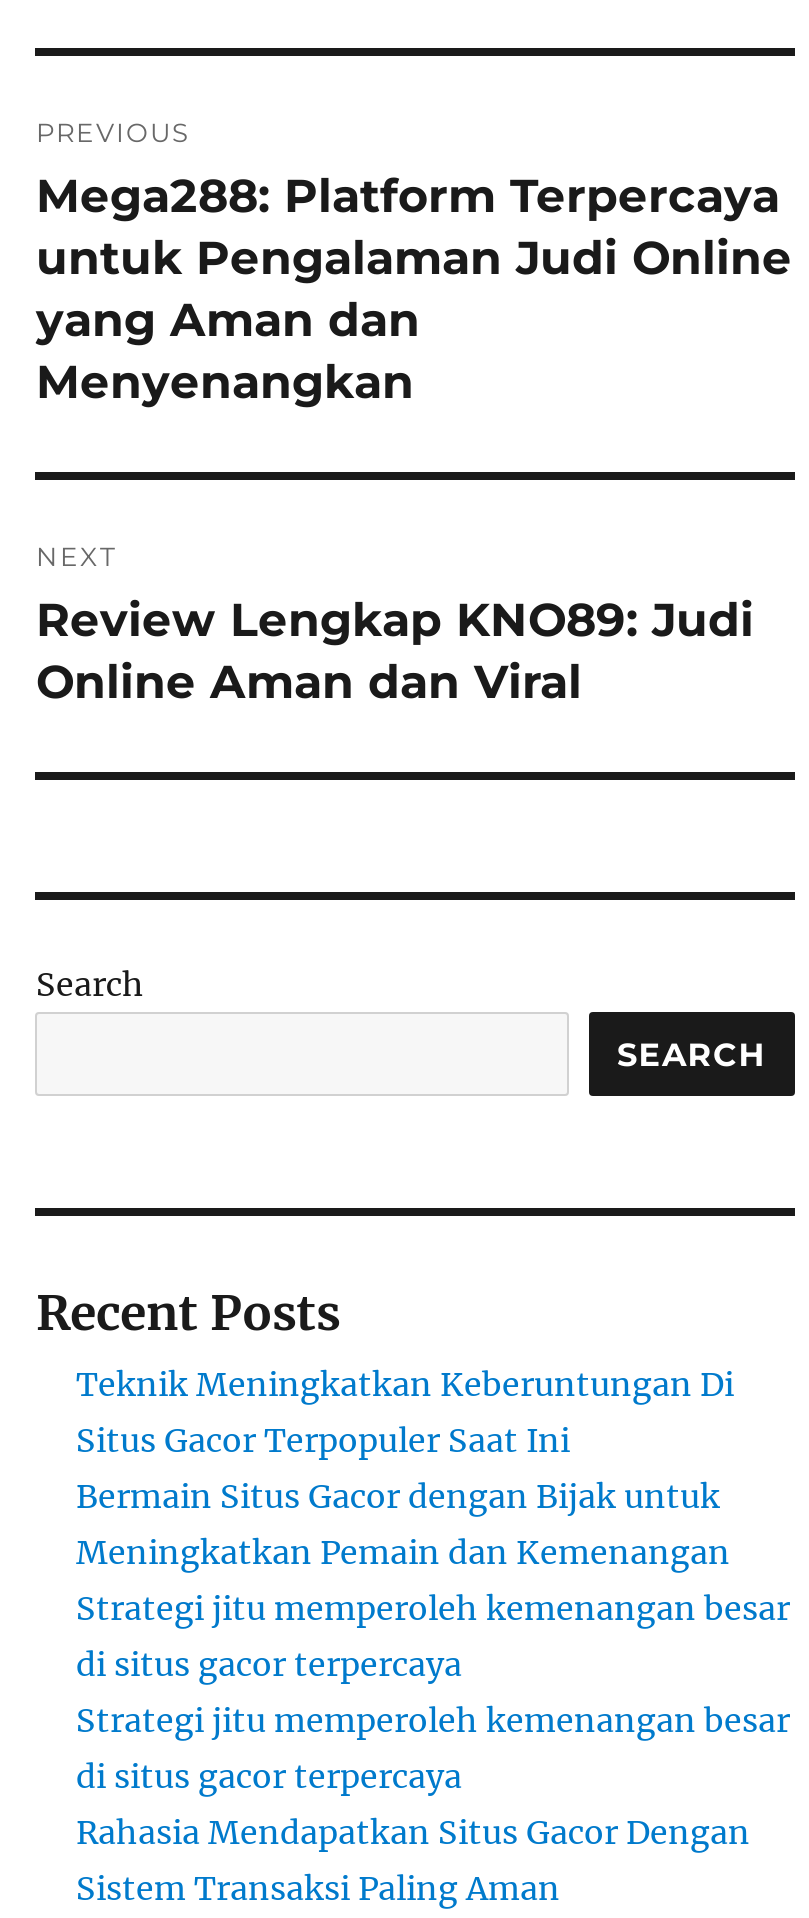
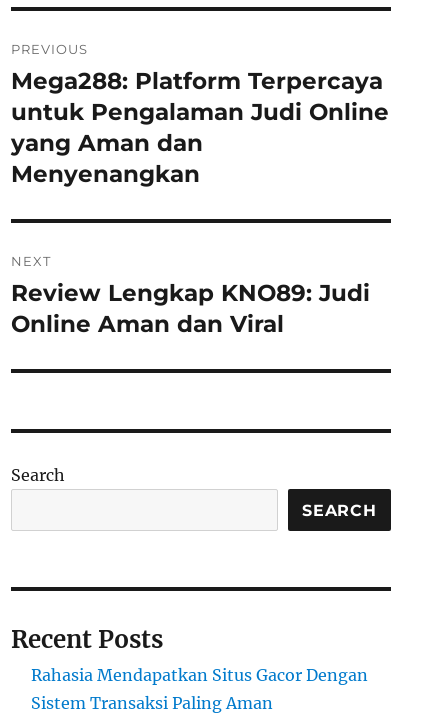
- Teknik Meningkatkan Keberuntungan Di
- Situs Gacor Terpopuler Saat Ini
- Bermain Situs Gacor dengan Bijak untuk
- Meningkatkan Pemain dan Kemenangan
- Strategi jitu memperoleh kemenangan besar
- di situs gacor terpercaya
- Strategi jitu memperoleh kemenangan besar
- di situs gacor terpercaya
